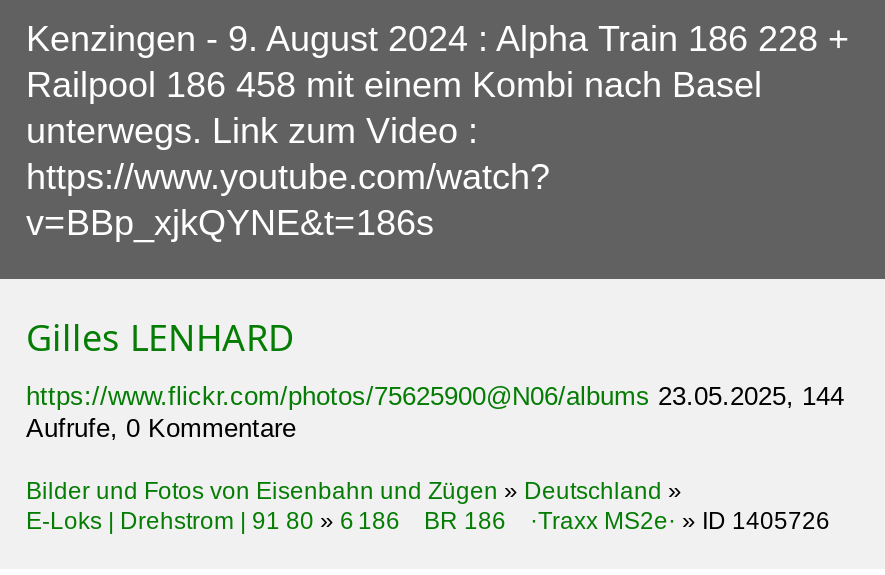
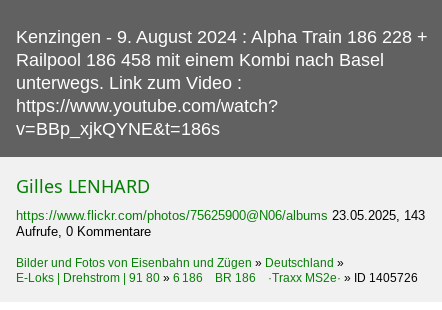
- https://www.flickr.com/photos/75625900@N06/albums 23.05.2025, 144
+ https://www.flickr.com/photos/75625900@N06/albums 23.05.2025, 143
